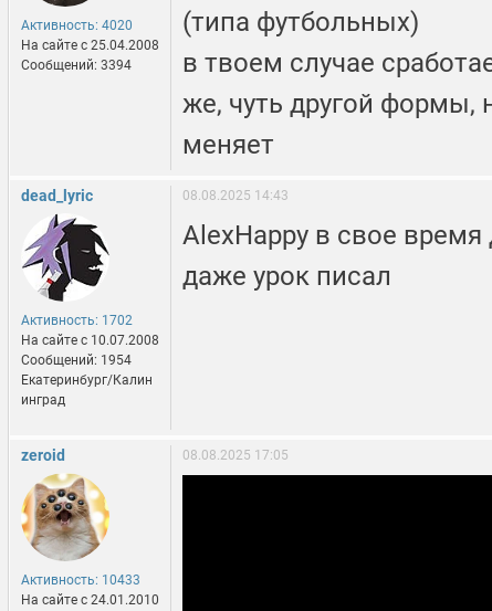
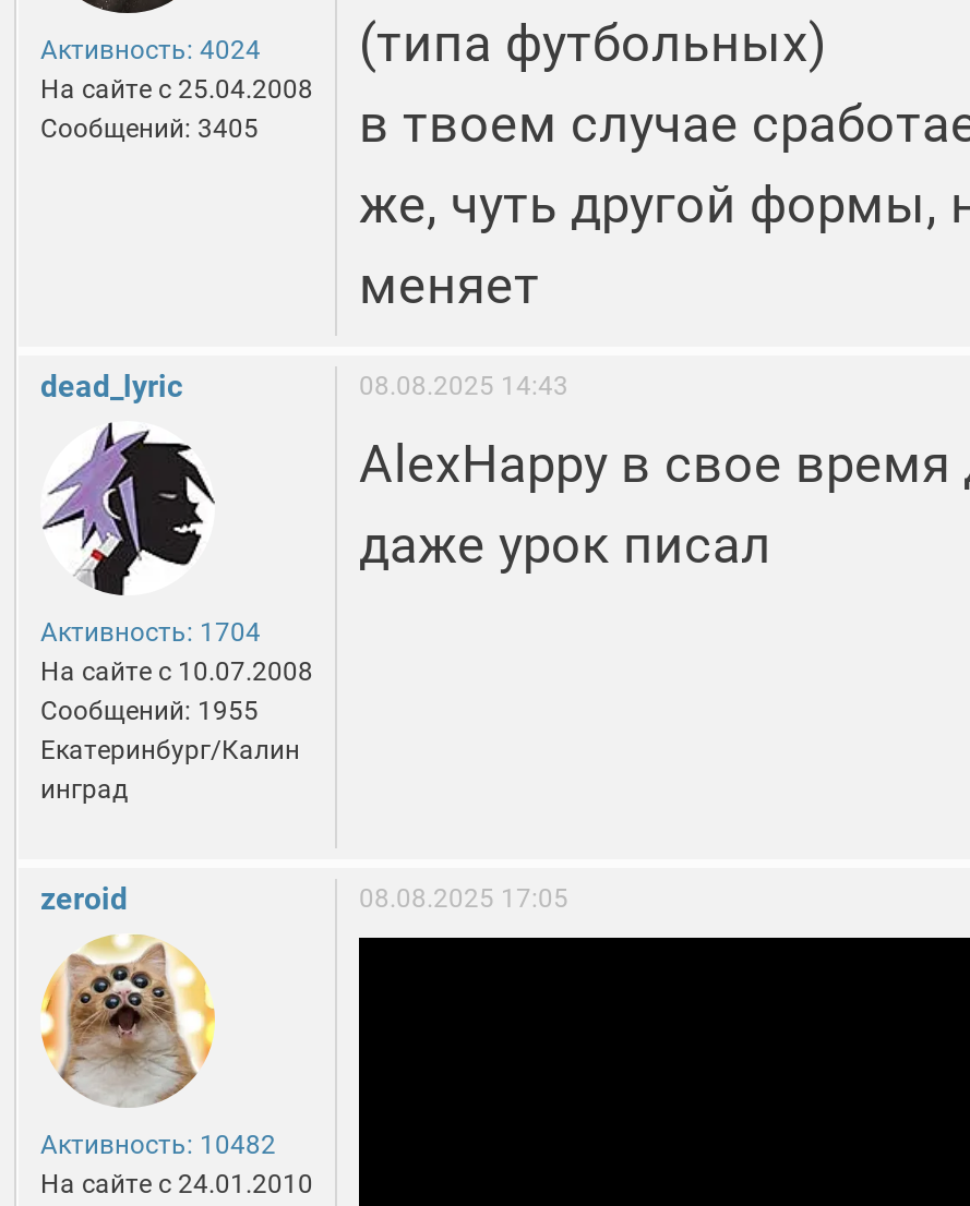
- Активность: 4020
+ Активность: 4024

- Сообщений: 3394
+ Сообщений: 3405

- Активность: 1702
+ Активность: 1704

- Сообщений: 1954
+ Сообщений: 1955

- Активность: 10433
+ Активность: 10482
